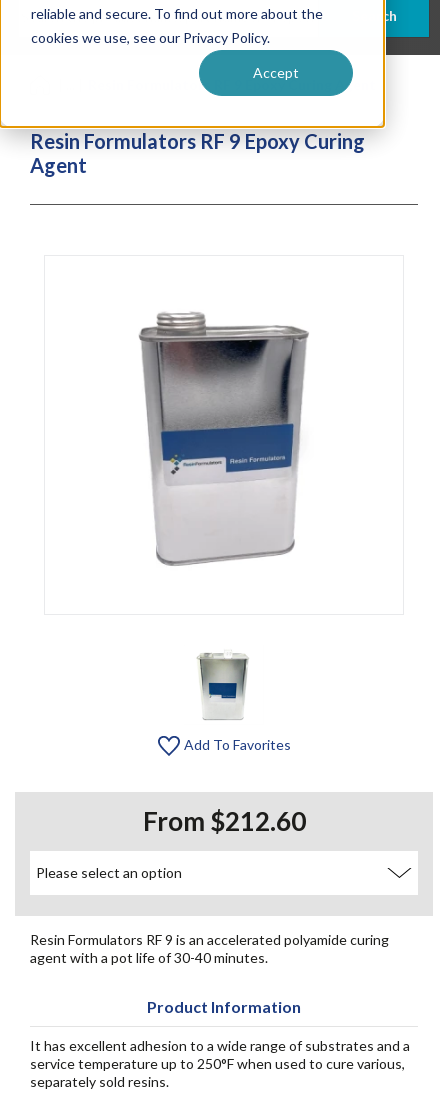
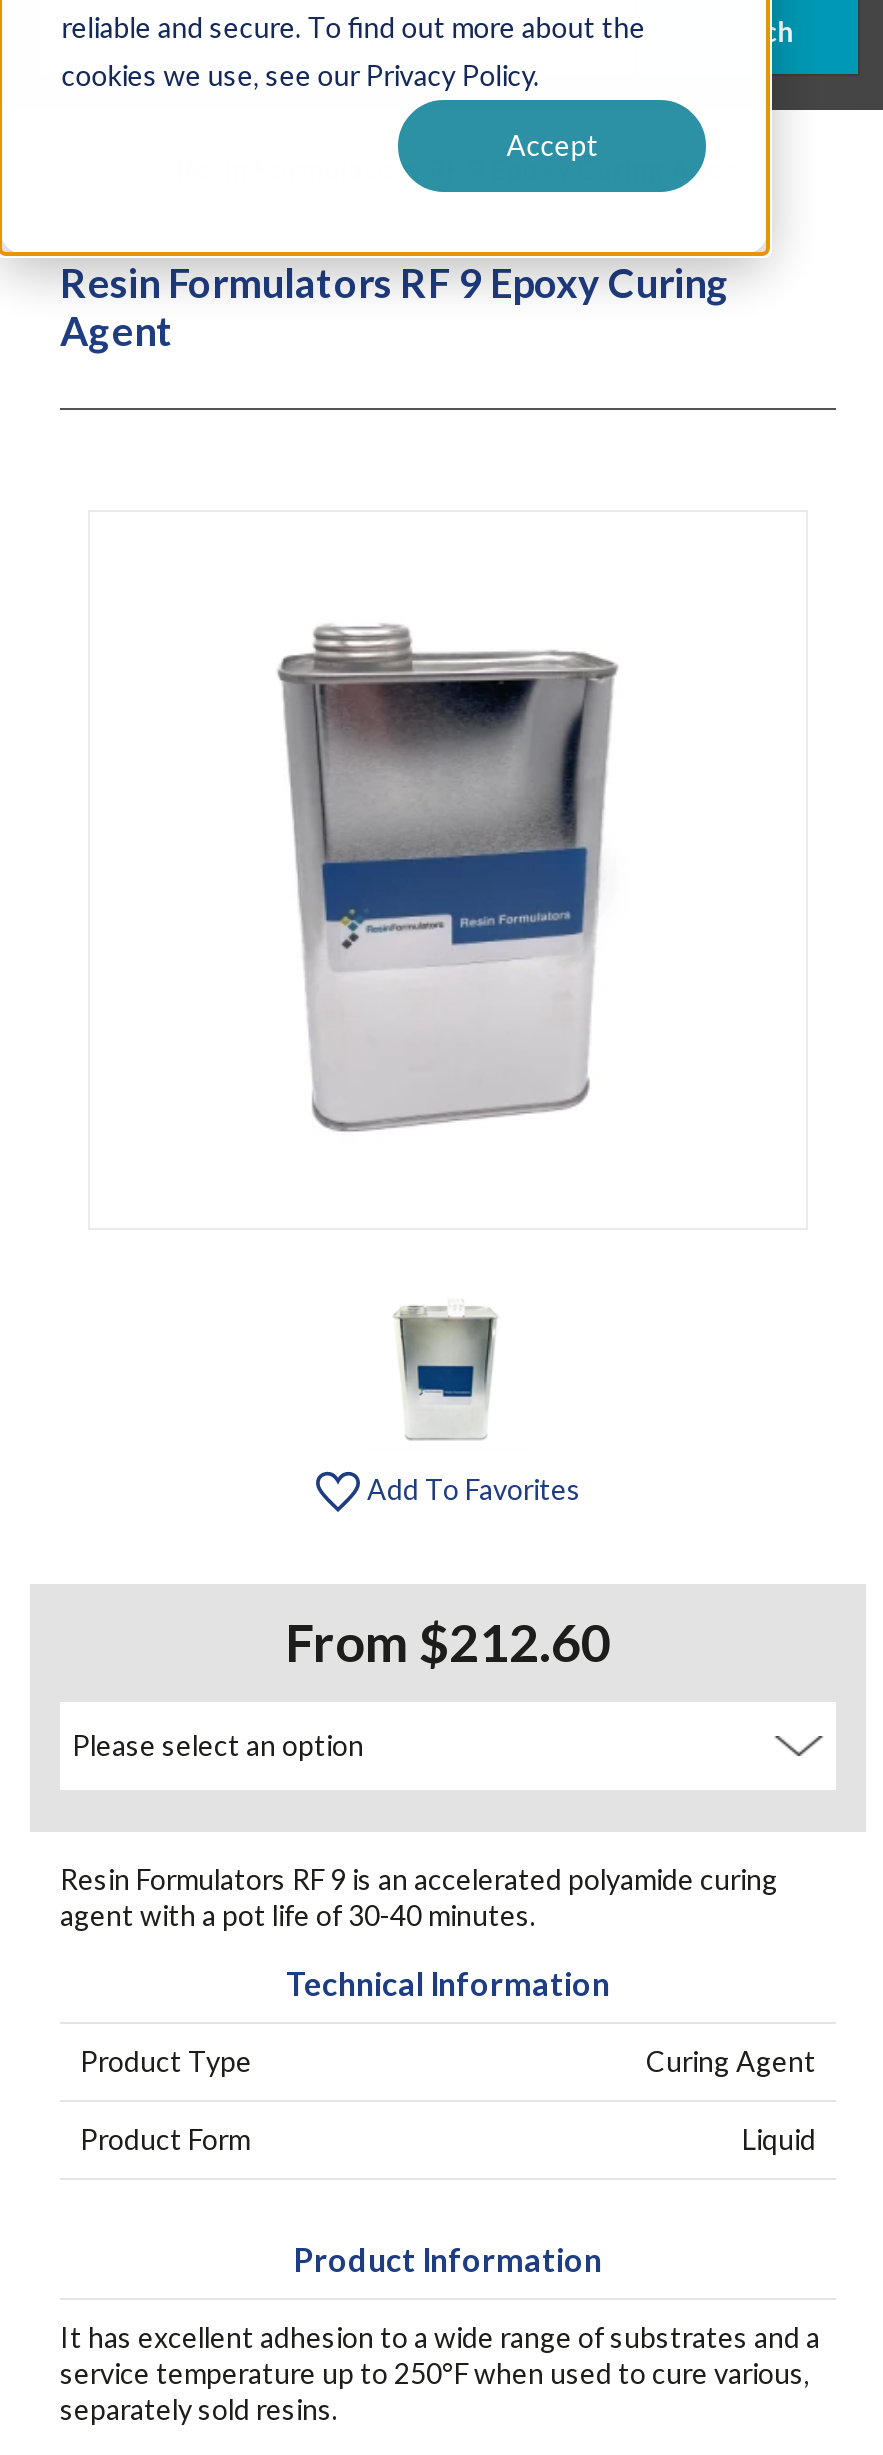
+ Technical Information
+ Product Type
+ Curing Agent
+ Product Form
+ Liquid
